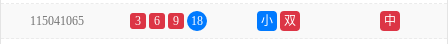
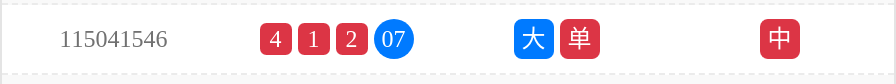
- 115041065
- 3
- 6
- 9
- 18
- 小
- 双
+ 115041546
+ 4
+ 1
+ 2
+ 07
+ 大
+ 单
